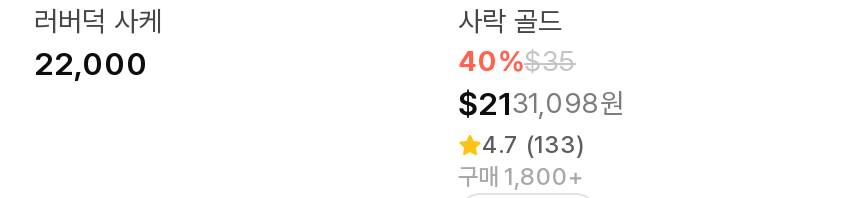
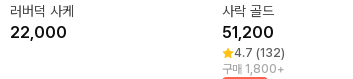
- 40%$35
- $2131,098원
- 4.7 (133)
+ 51,200
+ 4.7 (132)
